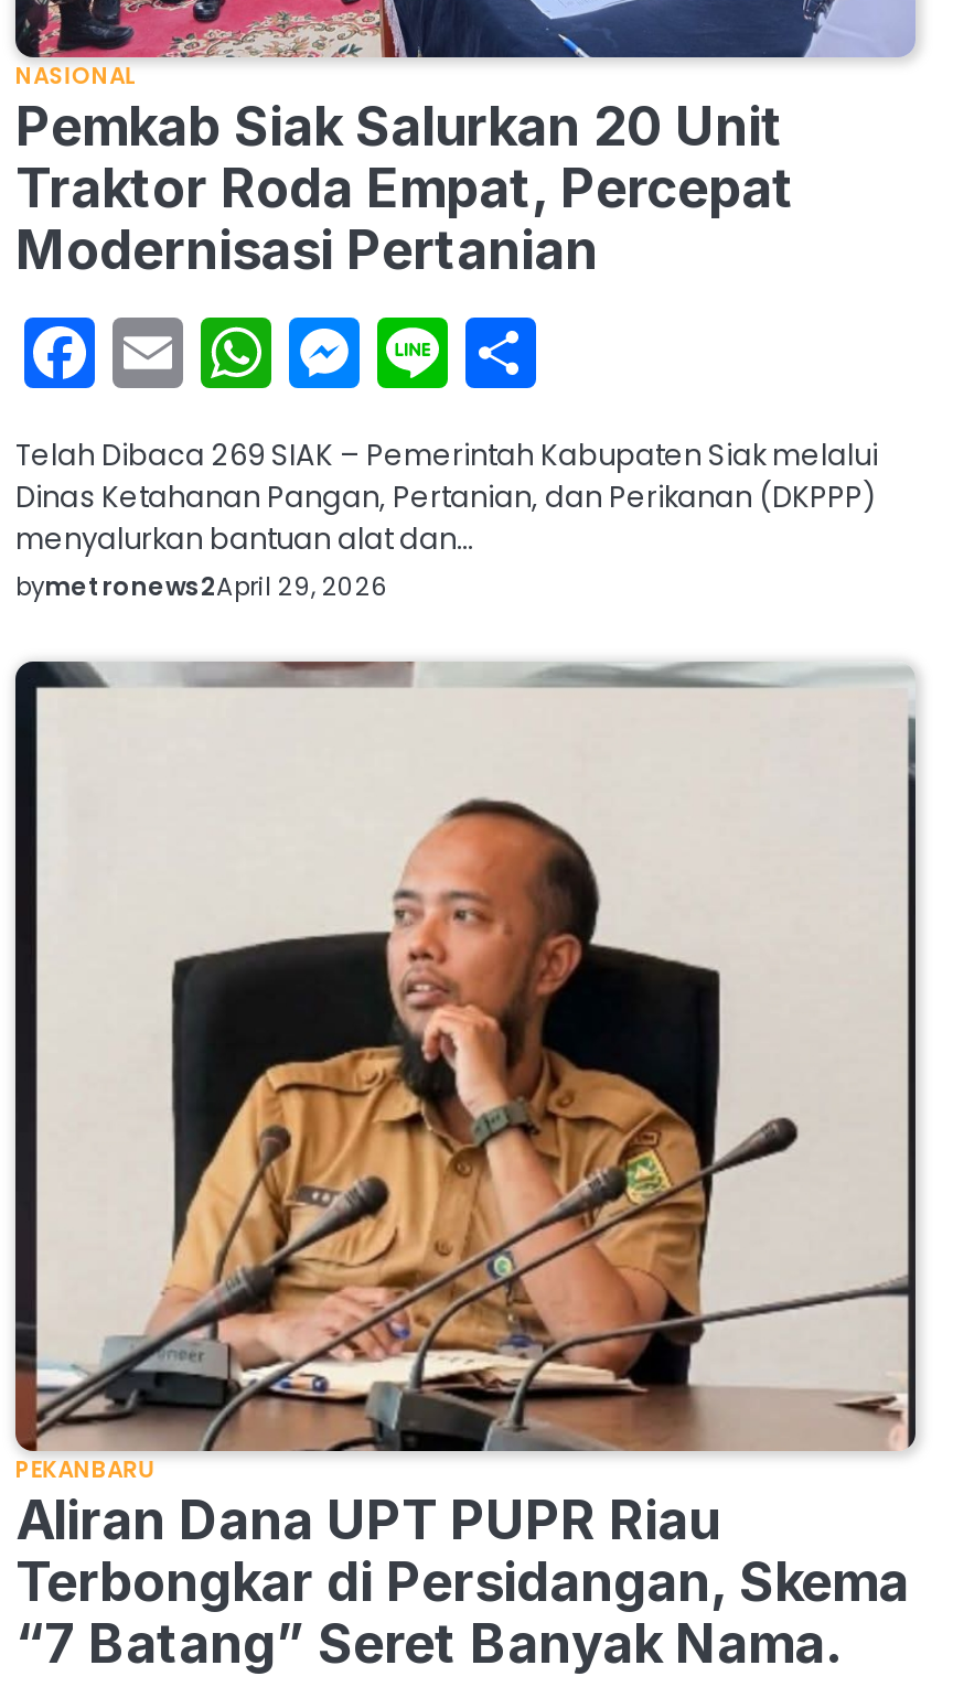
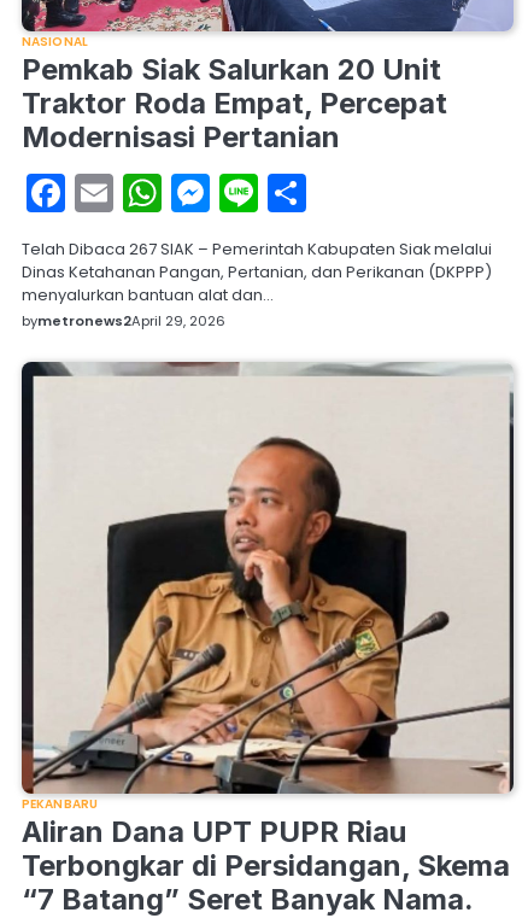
- Telah Dibaca 269 SIAK – Pemerintah Kabupaten Siak melalui
+ Telah Dibaca 267 SIAK – Pemerintah Kabupaten Siak melalui
